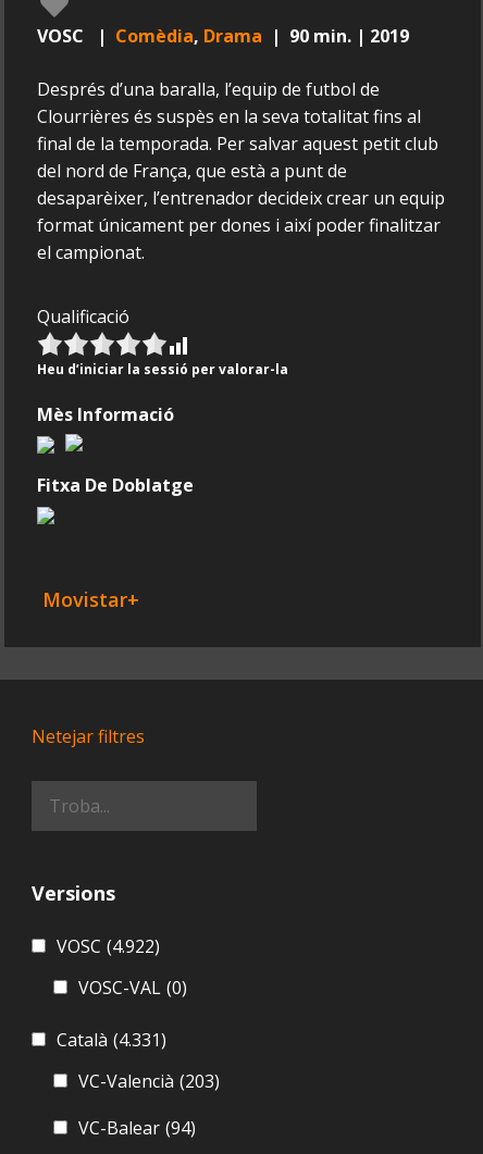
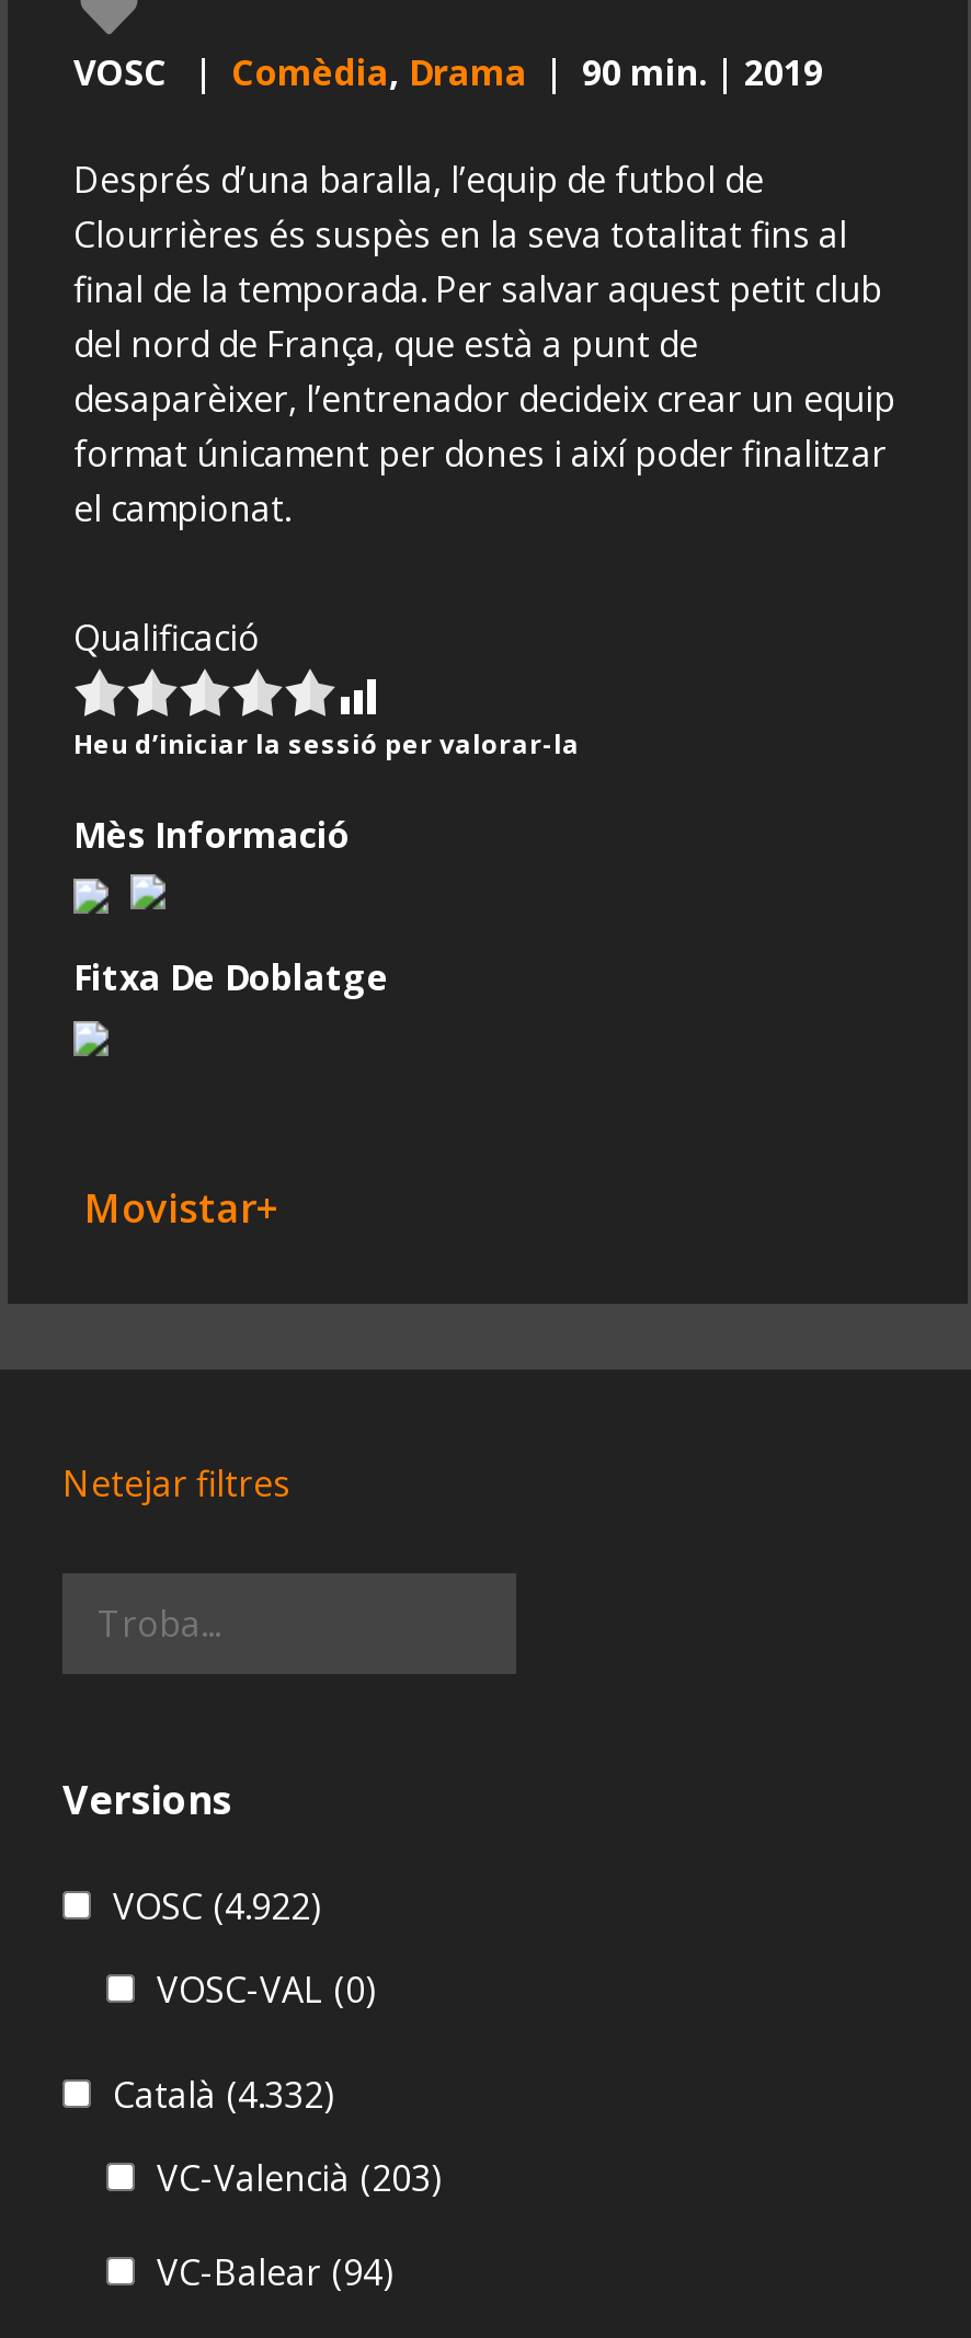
- Català (4.331)
+ Català (4.332)
